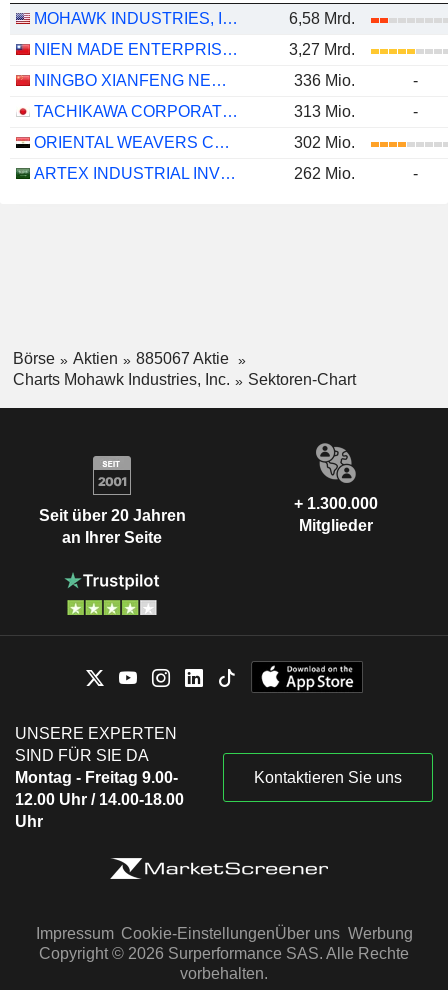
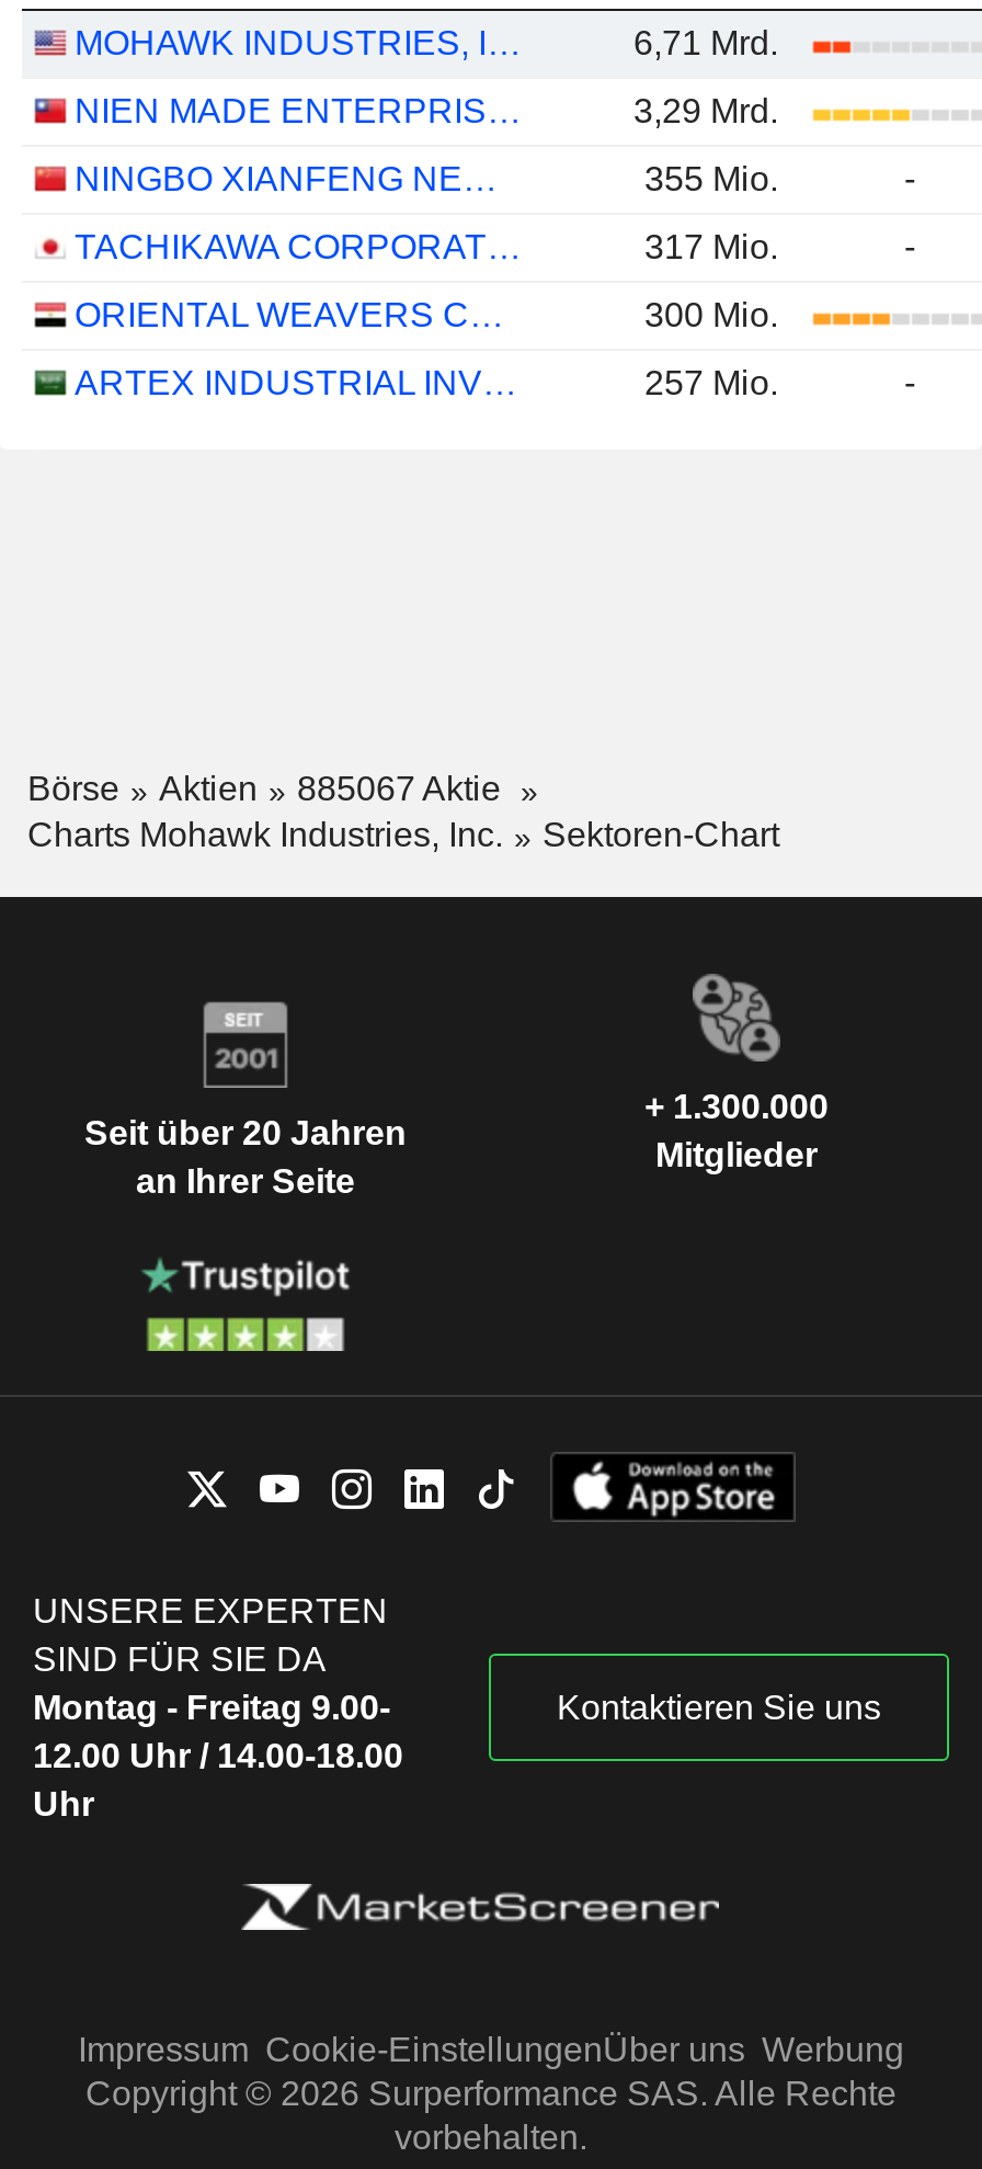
- 6,58 Mrd.
+ 6,71 Mrd.

- 3,27 Mrd.
+ 3,29 Mrd.

- 336 Mio.
+ 355 Mio.

- 313 Mio.
+ 317 Mio.

- 302 Mio.
+ 300 Mio.

- 262 Mio.
+ 257 Mio.
